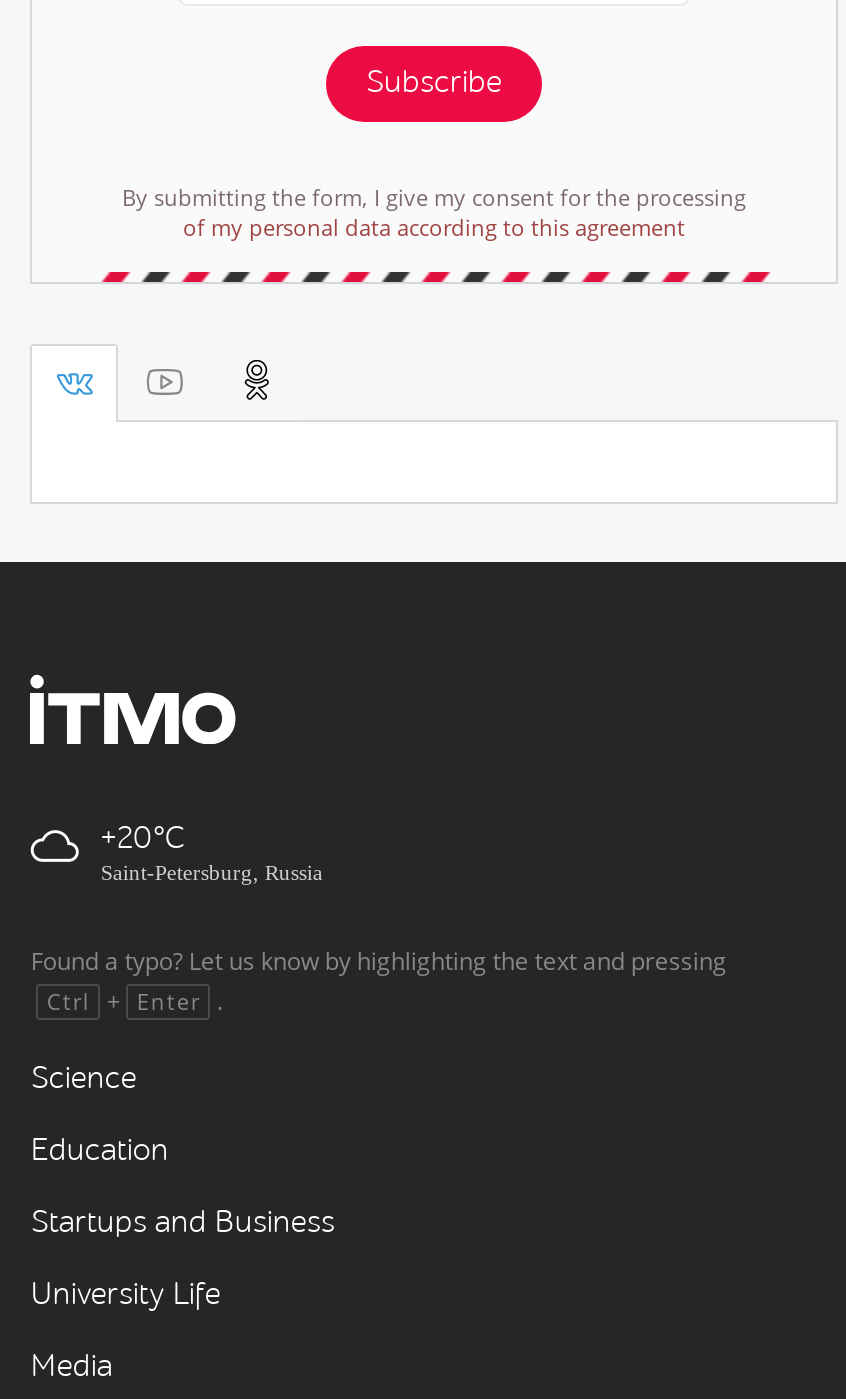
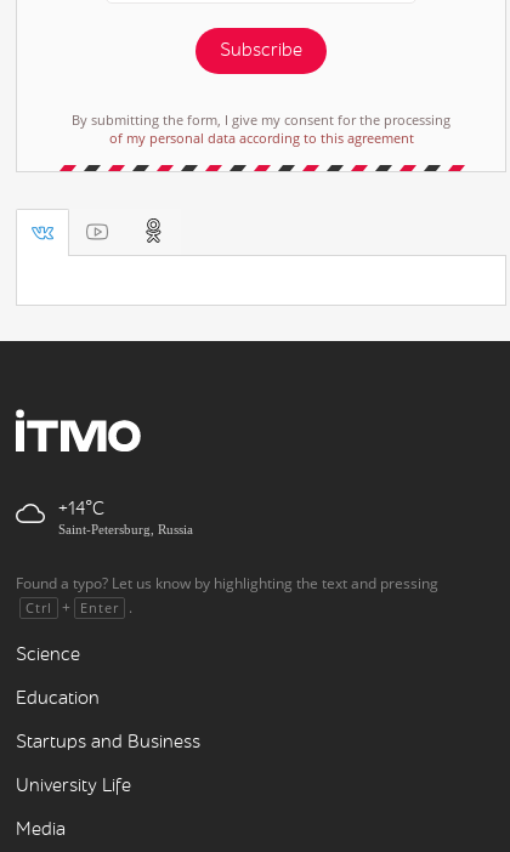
- +20
+ +14
